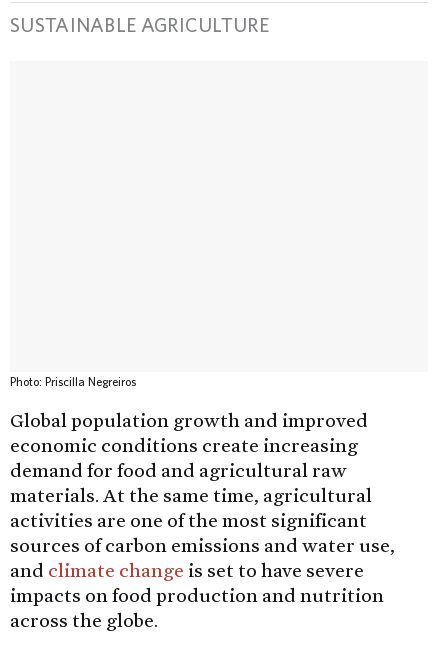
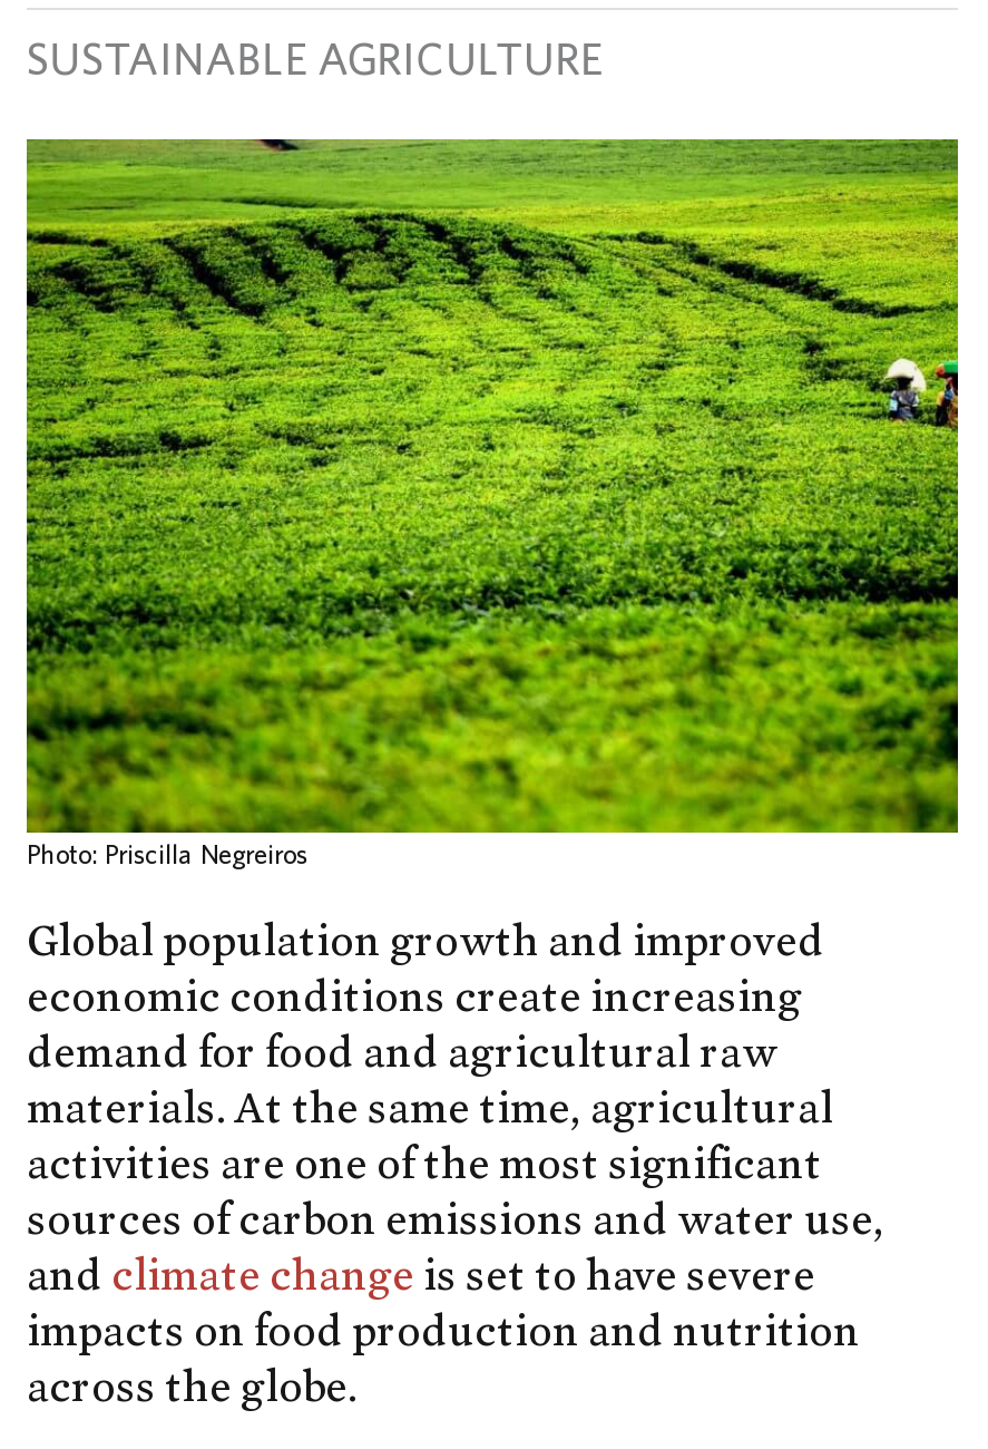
+ [image]
